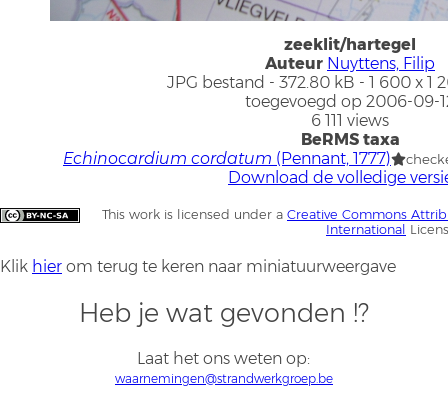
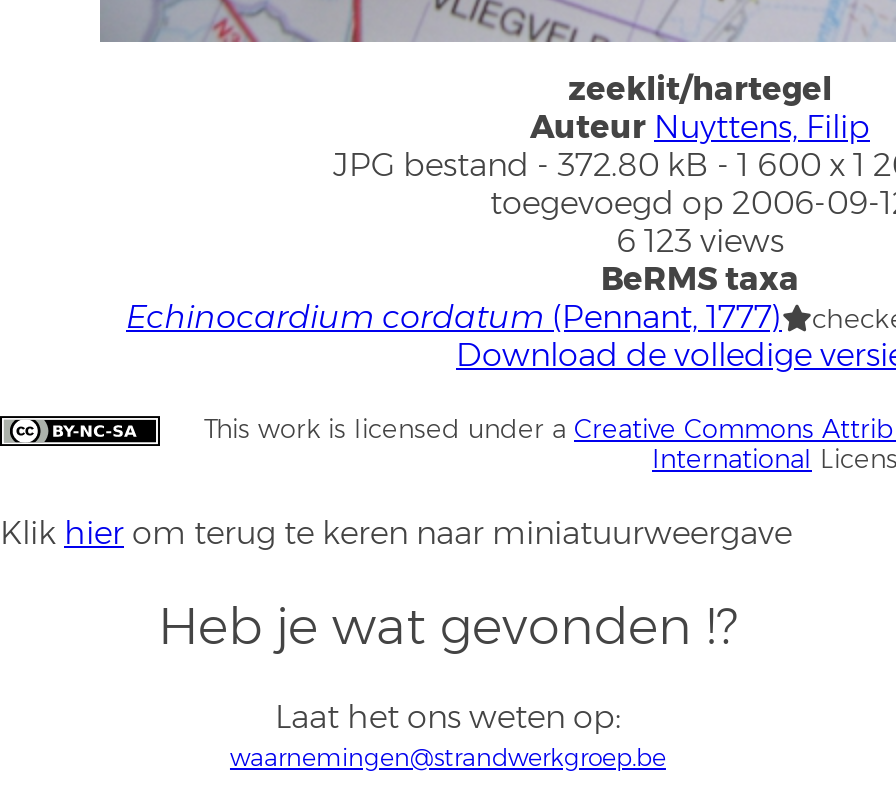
- 6 111 views
+ 6 123 views
